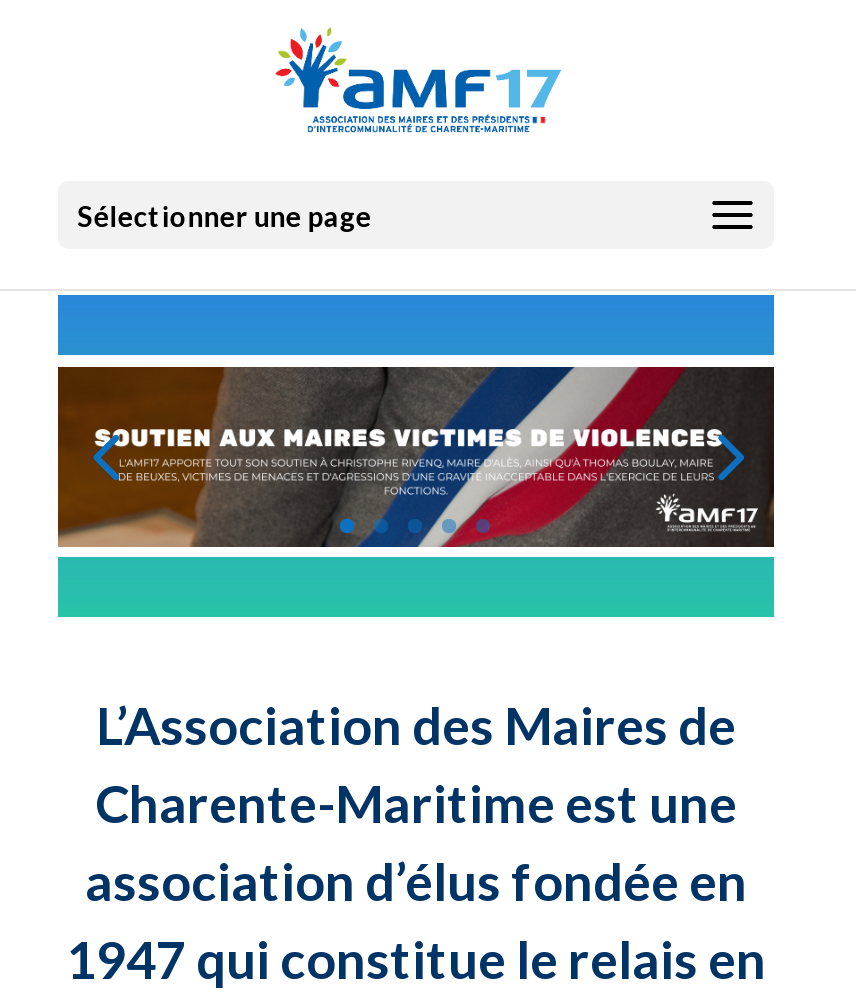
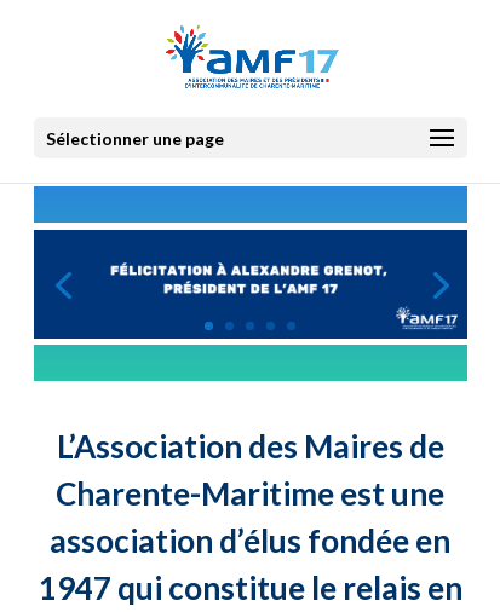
- [image]
+ [image]
